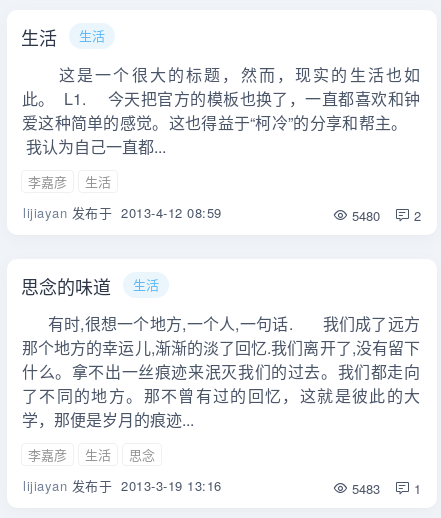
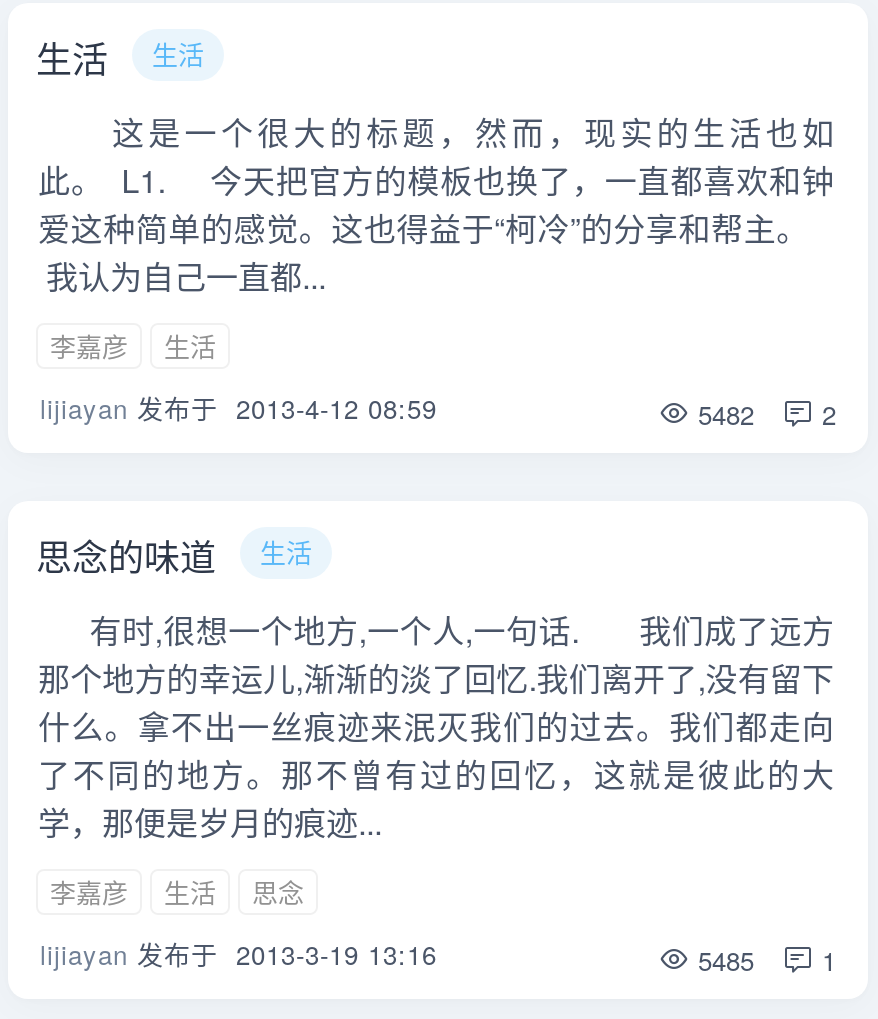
- 5480 2
+ 5482 2

- 5483 1
+ 5485 1
